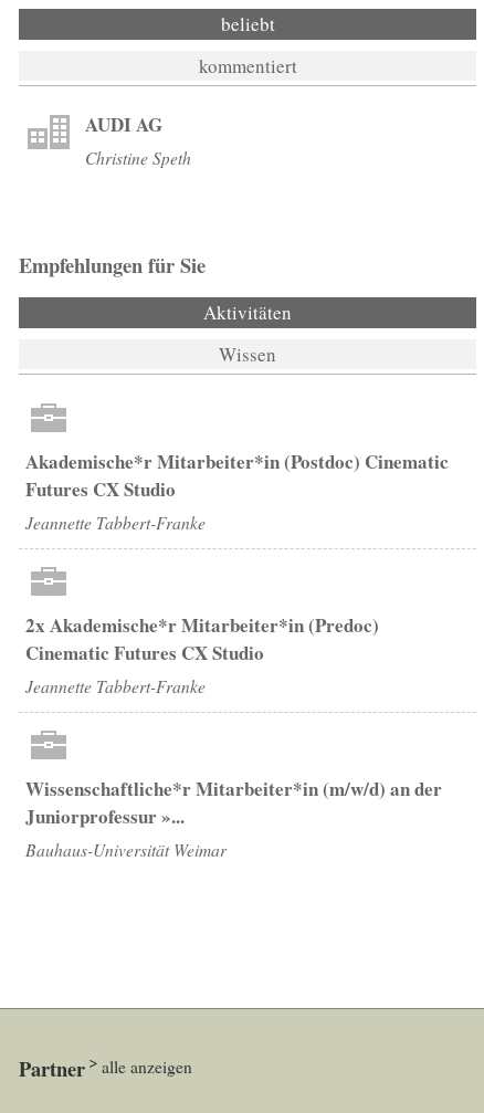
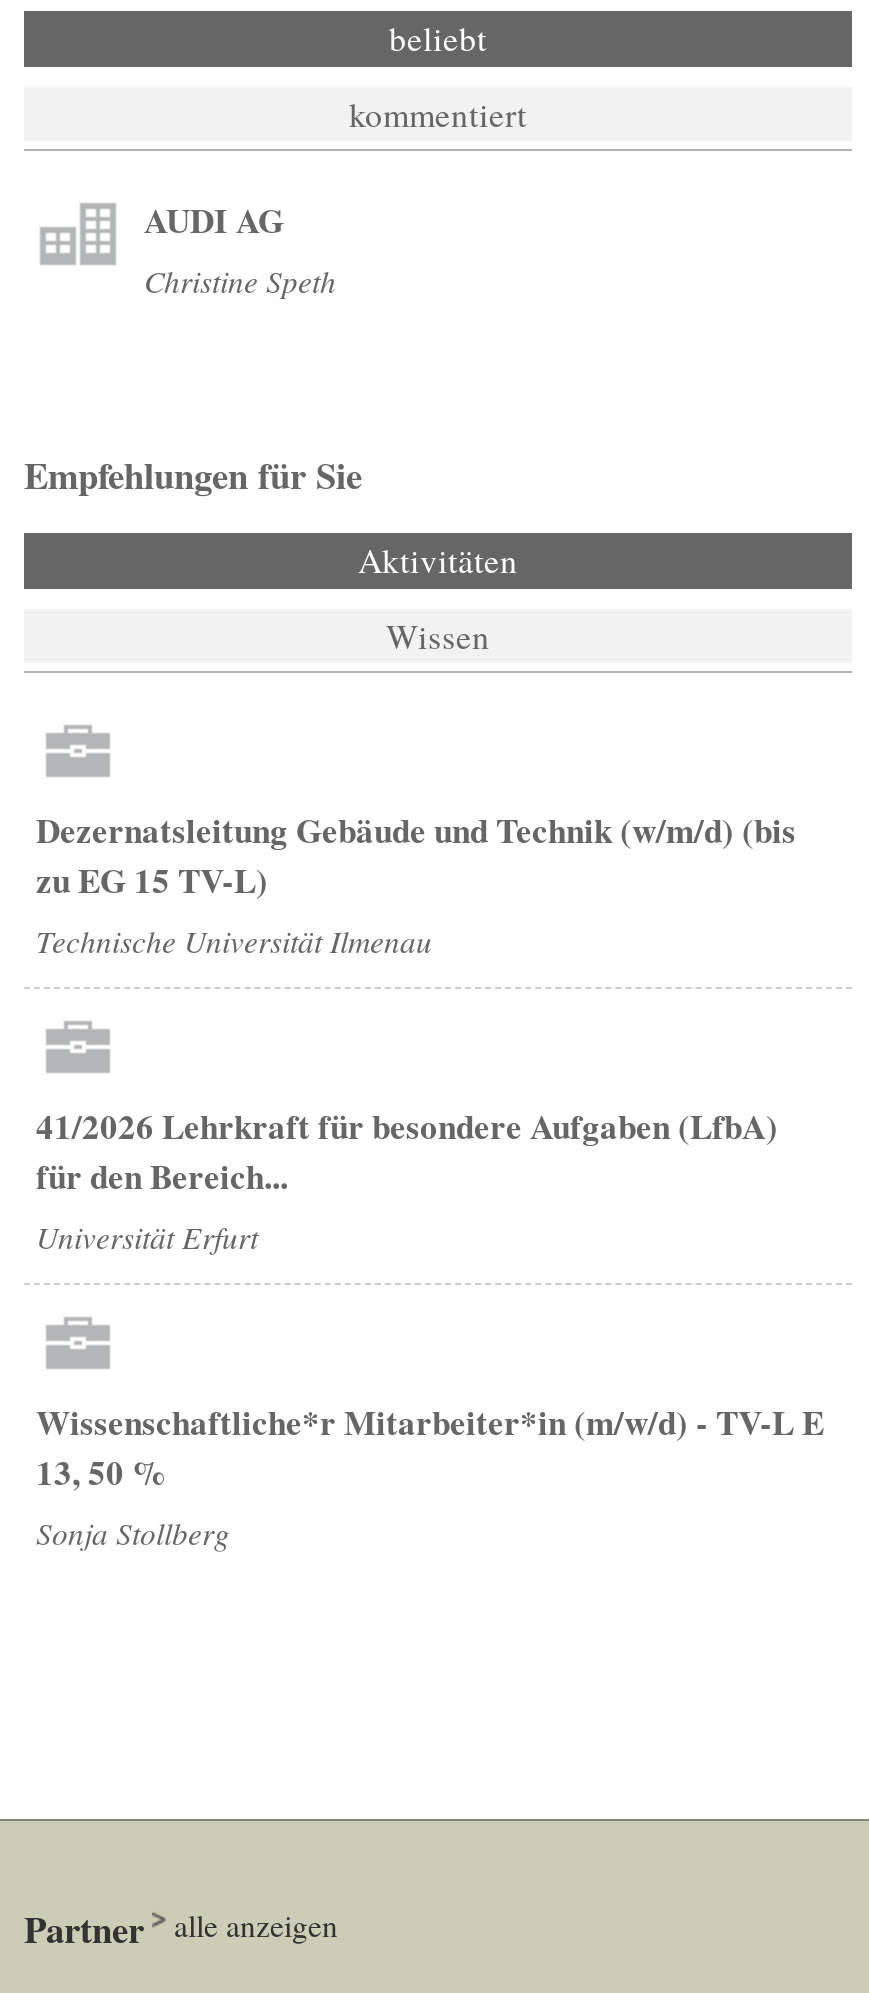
- Akademische*r Mitarbeiter*in (Postdoc) Cinematic
- Futures CX Studio
- Jeannette Tabbert-Franke
+ Dezernatsleitung Gebäude und Technik (w/m/d) (bis
+ zu EG 15 TV-L)
+ Technische Universität Ilmenau

- 2x Akademische*r Mitarbeiter*in (Predoc)
- Cinematic Futures CX Studio
- Jeannette Tabbert-Franke
+ 41/2026 Lehrkraft für besondere Aufgaben (LfbA)
+ für den Bereich...
+ Universität Erfurt

- Wissenschaftliche*r Mitarbeiter*in (m/w/d) an der
- Juniorprofessur »...
- Bauhaus-Universität Weimar
+ Wissenschaftliche*r Mitarbeiter*in (m/w/d) - TV-L E
+ 13, 50 %
+ Sonja Stollberg
